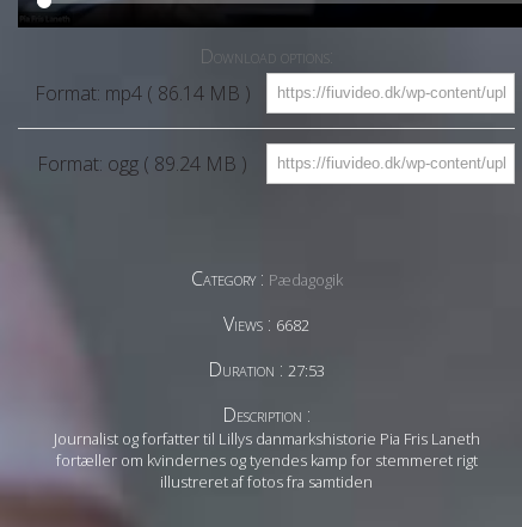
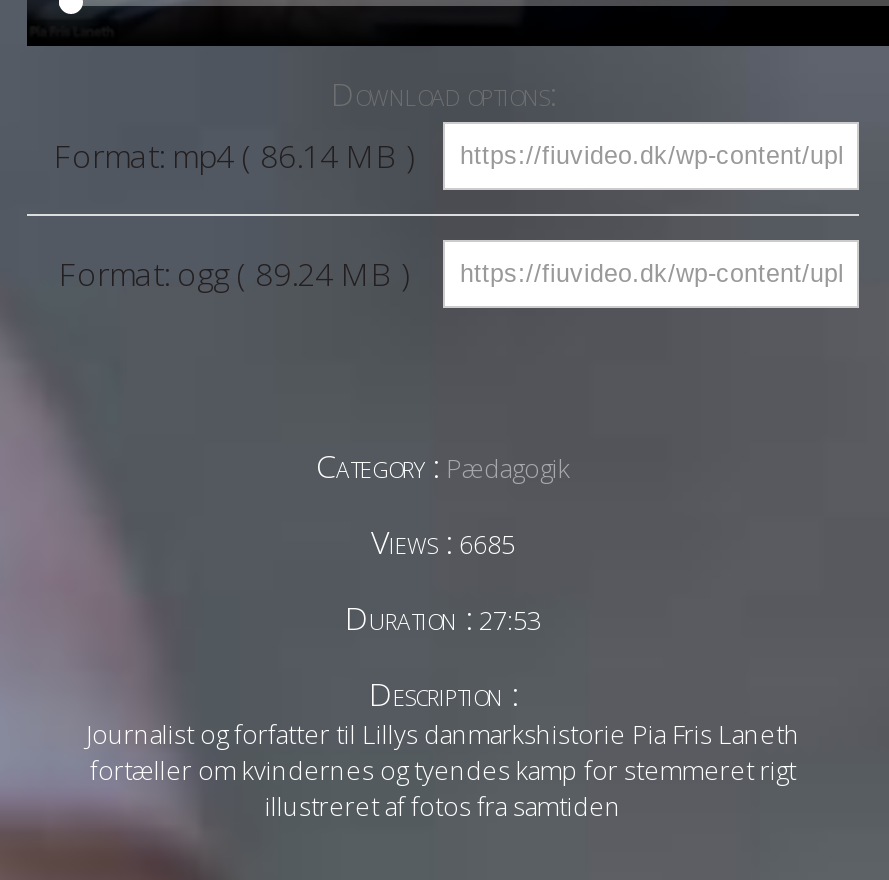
- Views : 6682
+ Views : 6685
